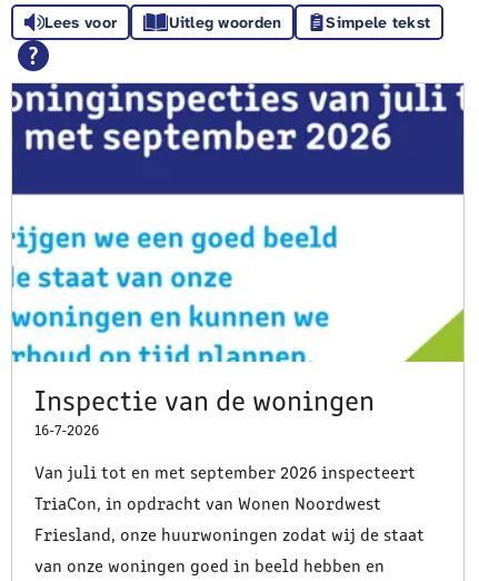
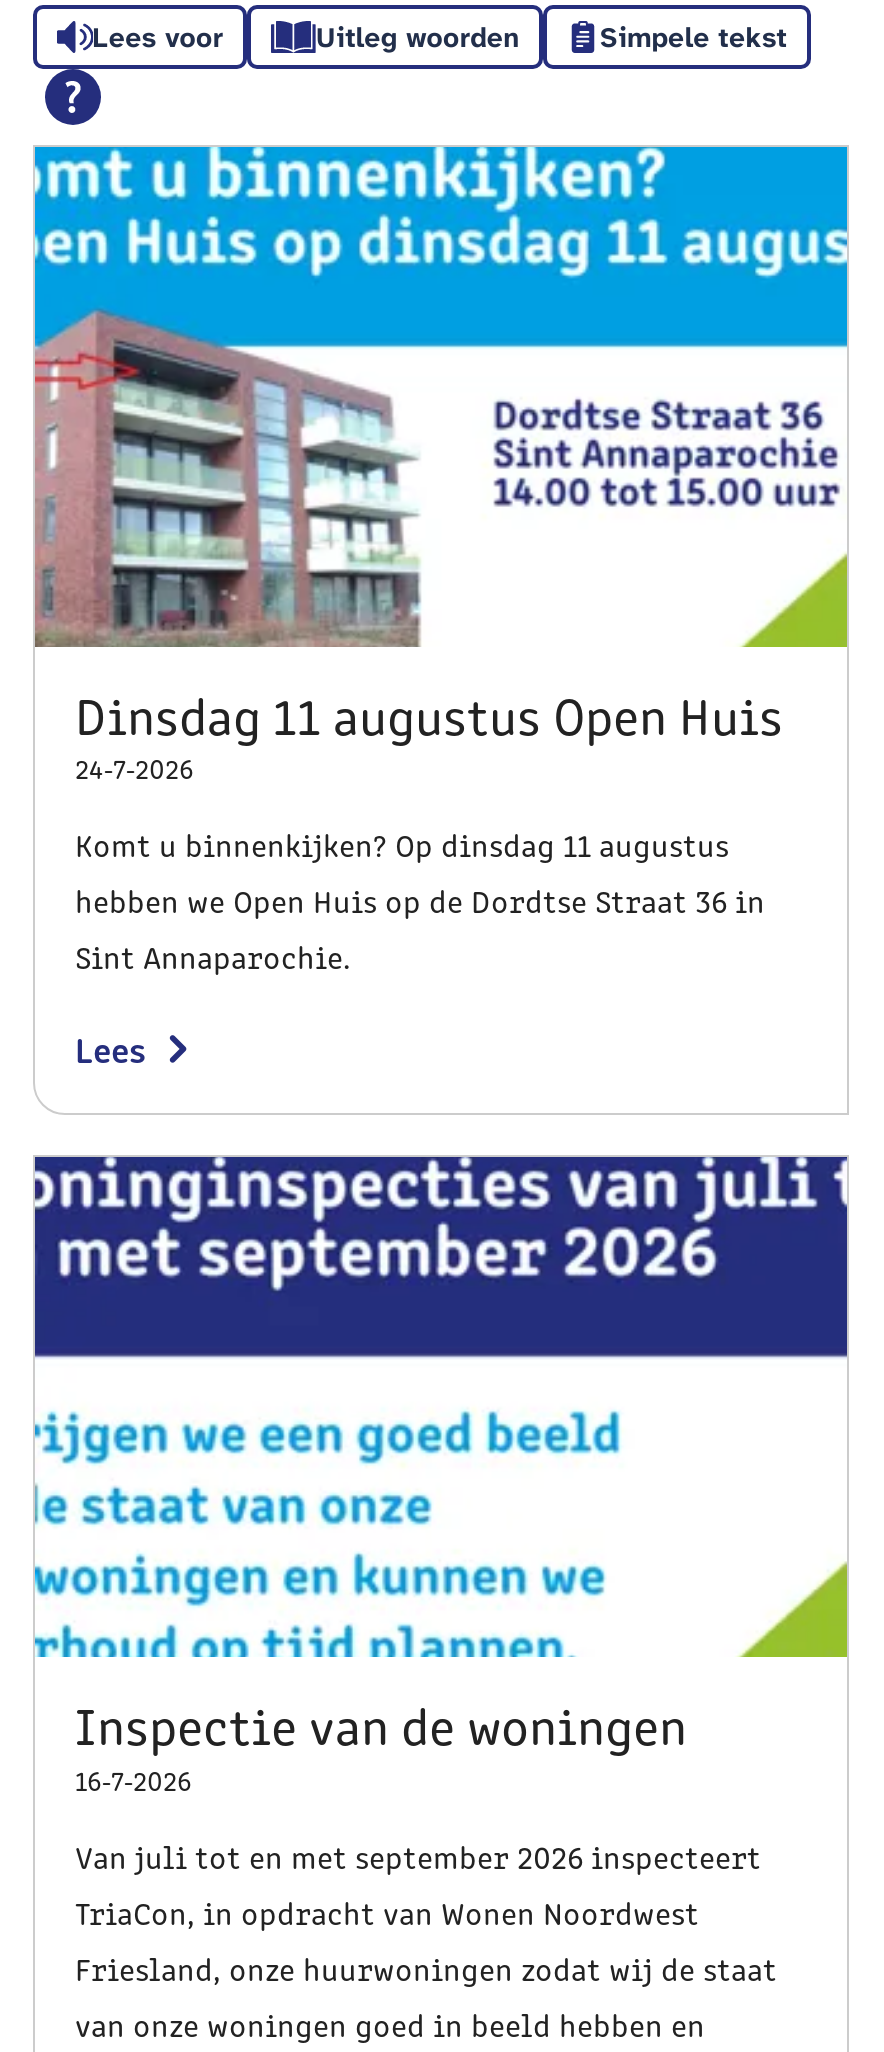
+ [image]
+ Dinsdag 11 augustus Open Huis
+ 24-7-2026
+ Komt u binnenkijken? Op dinsdag 11 augustus
+ hebben we Open Huis op de Dordtse Straat 36 in
+ Sint Annaparochie.
+ Lees
